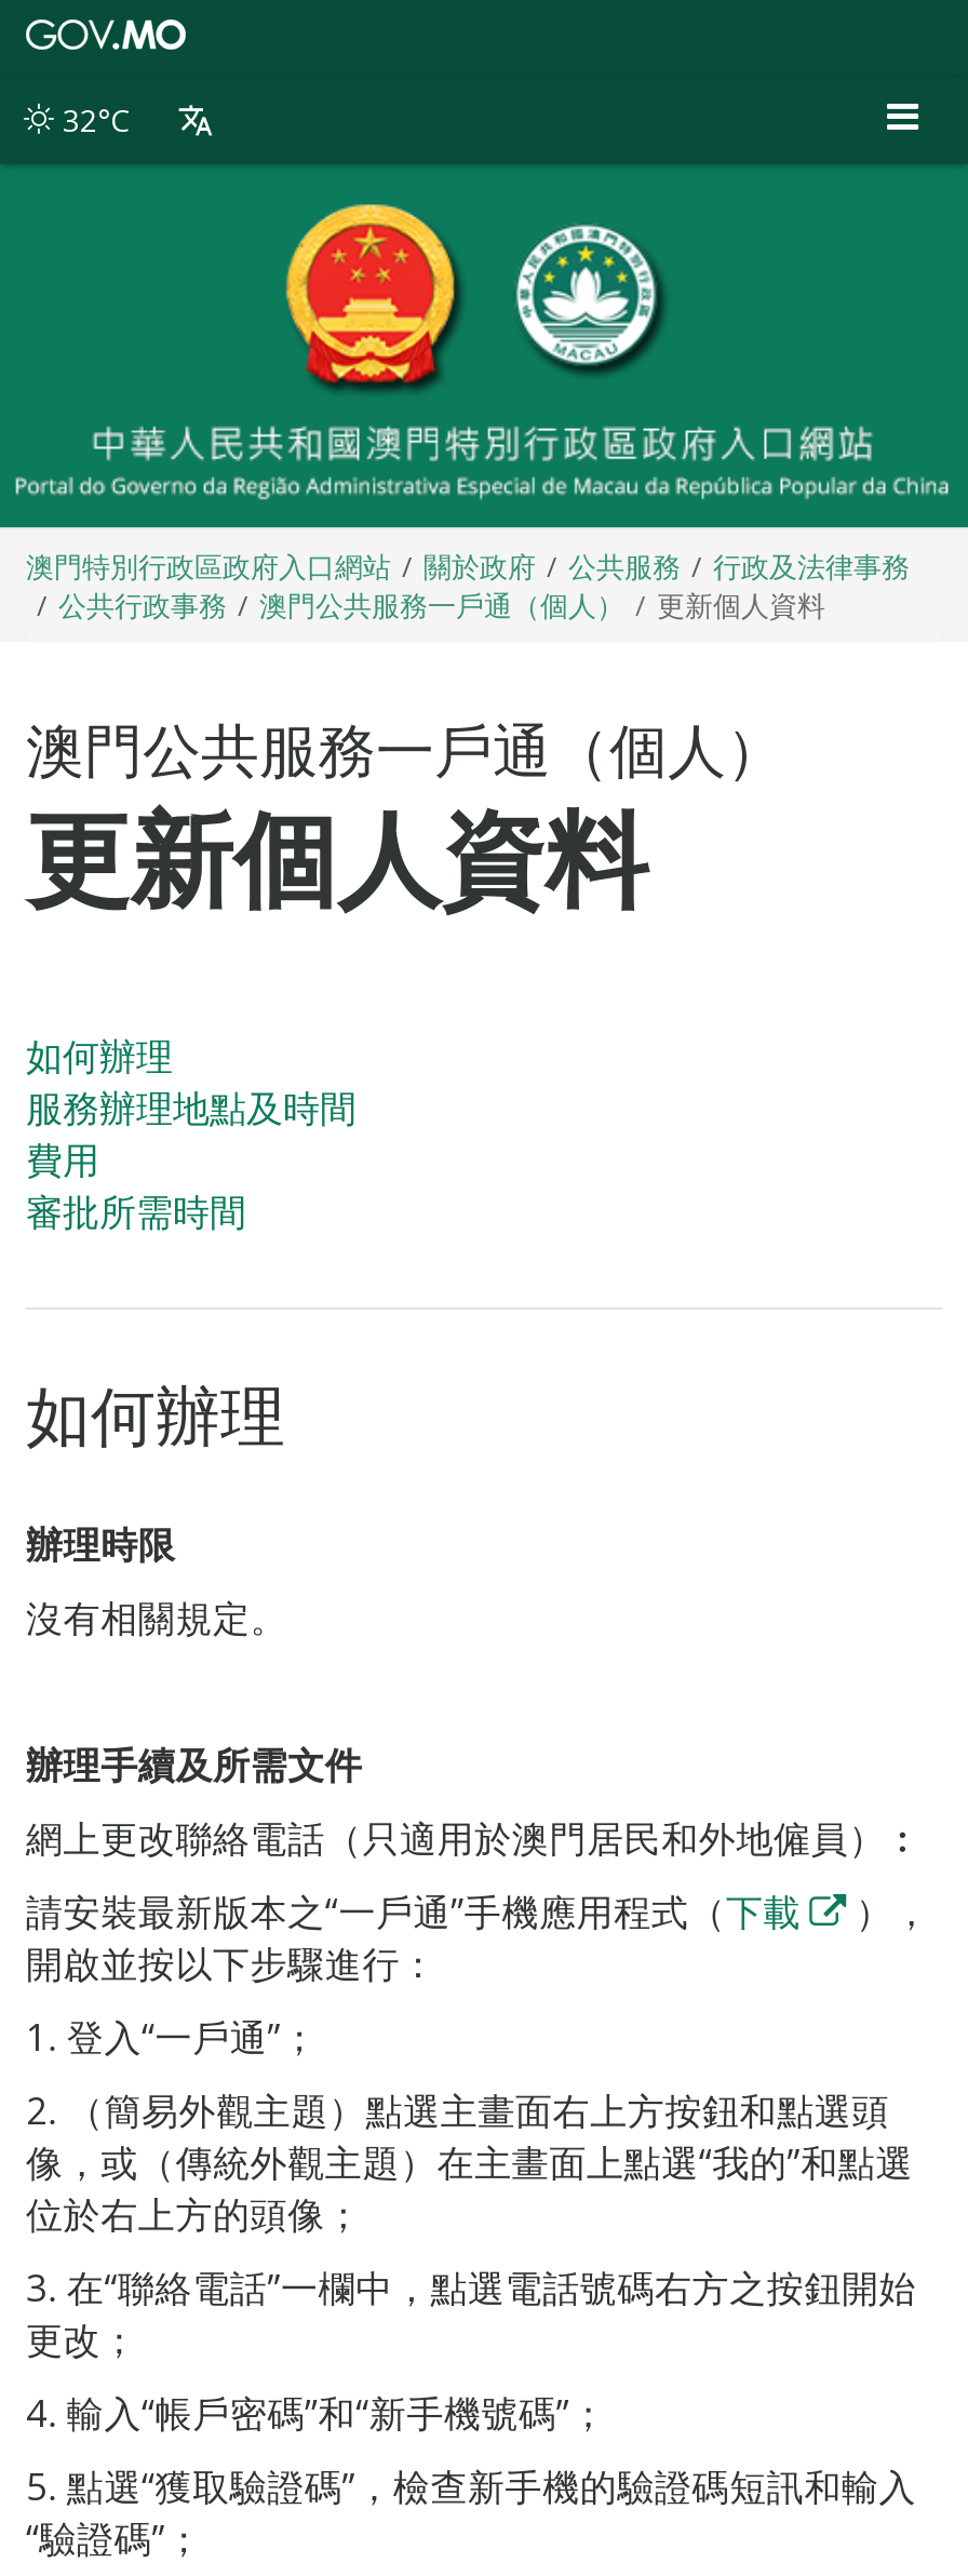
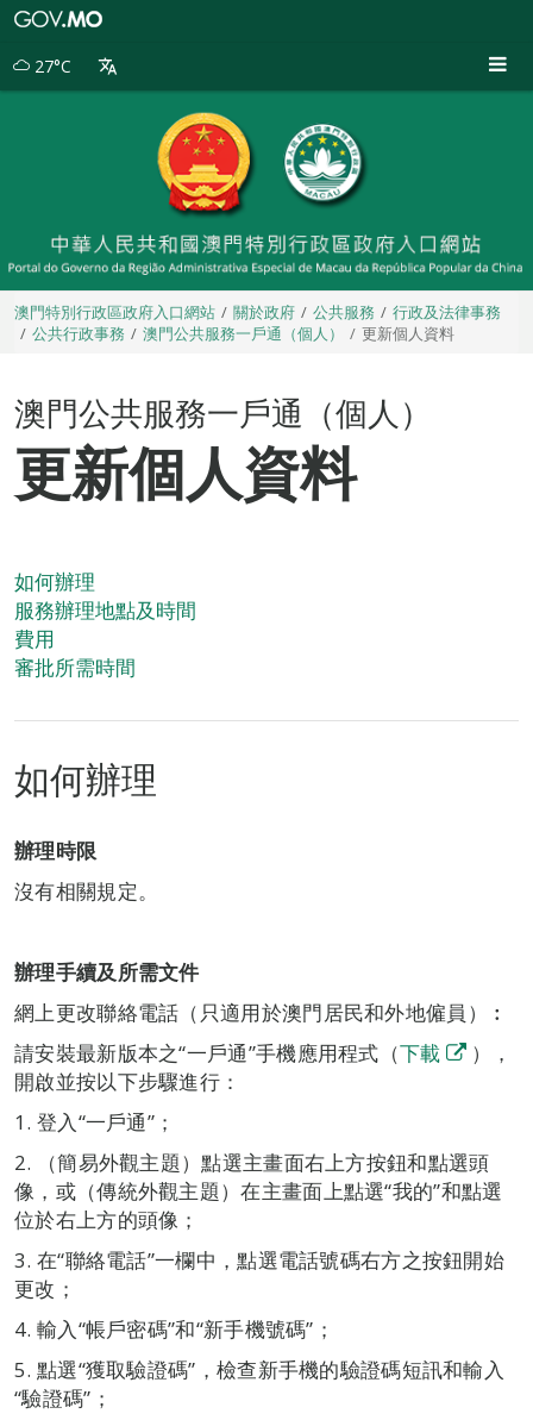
- 32°C
+ 27°C
